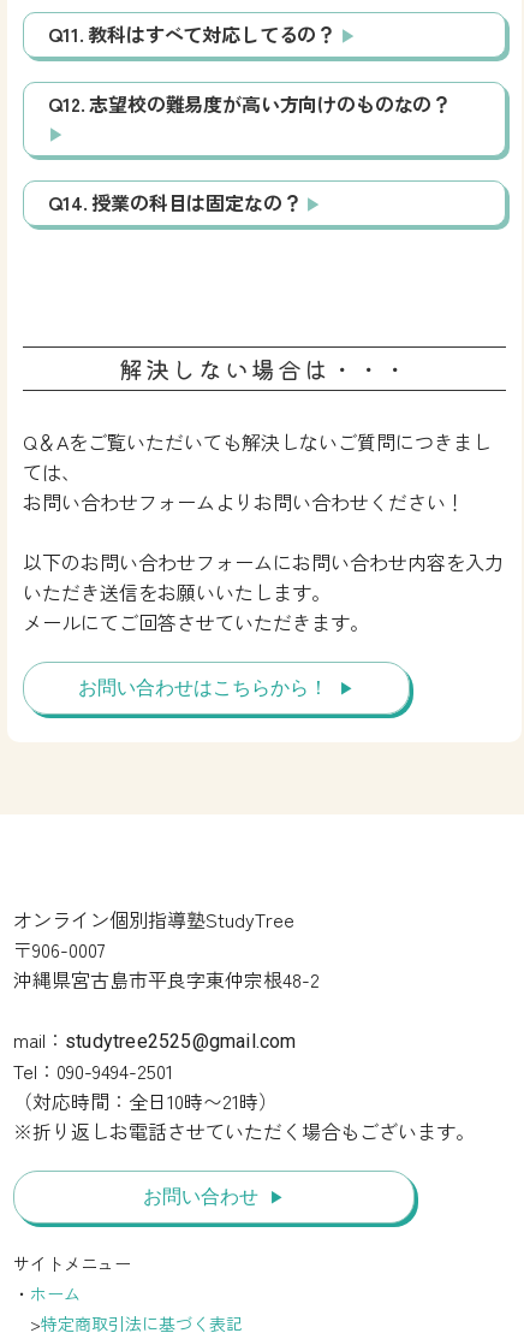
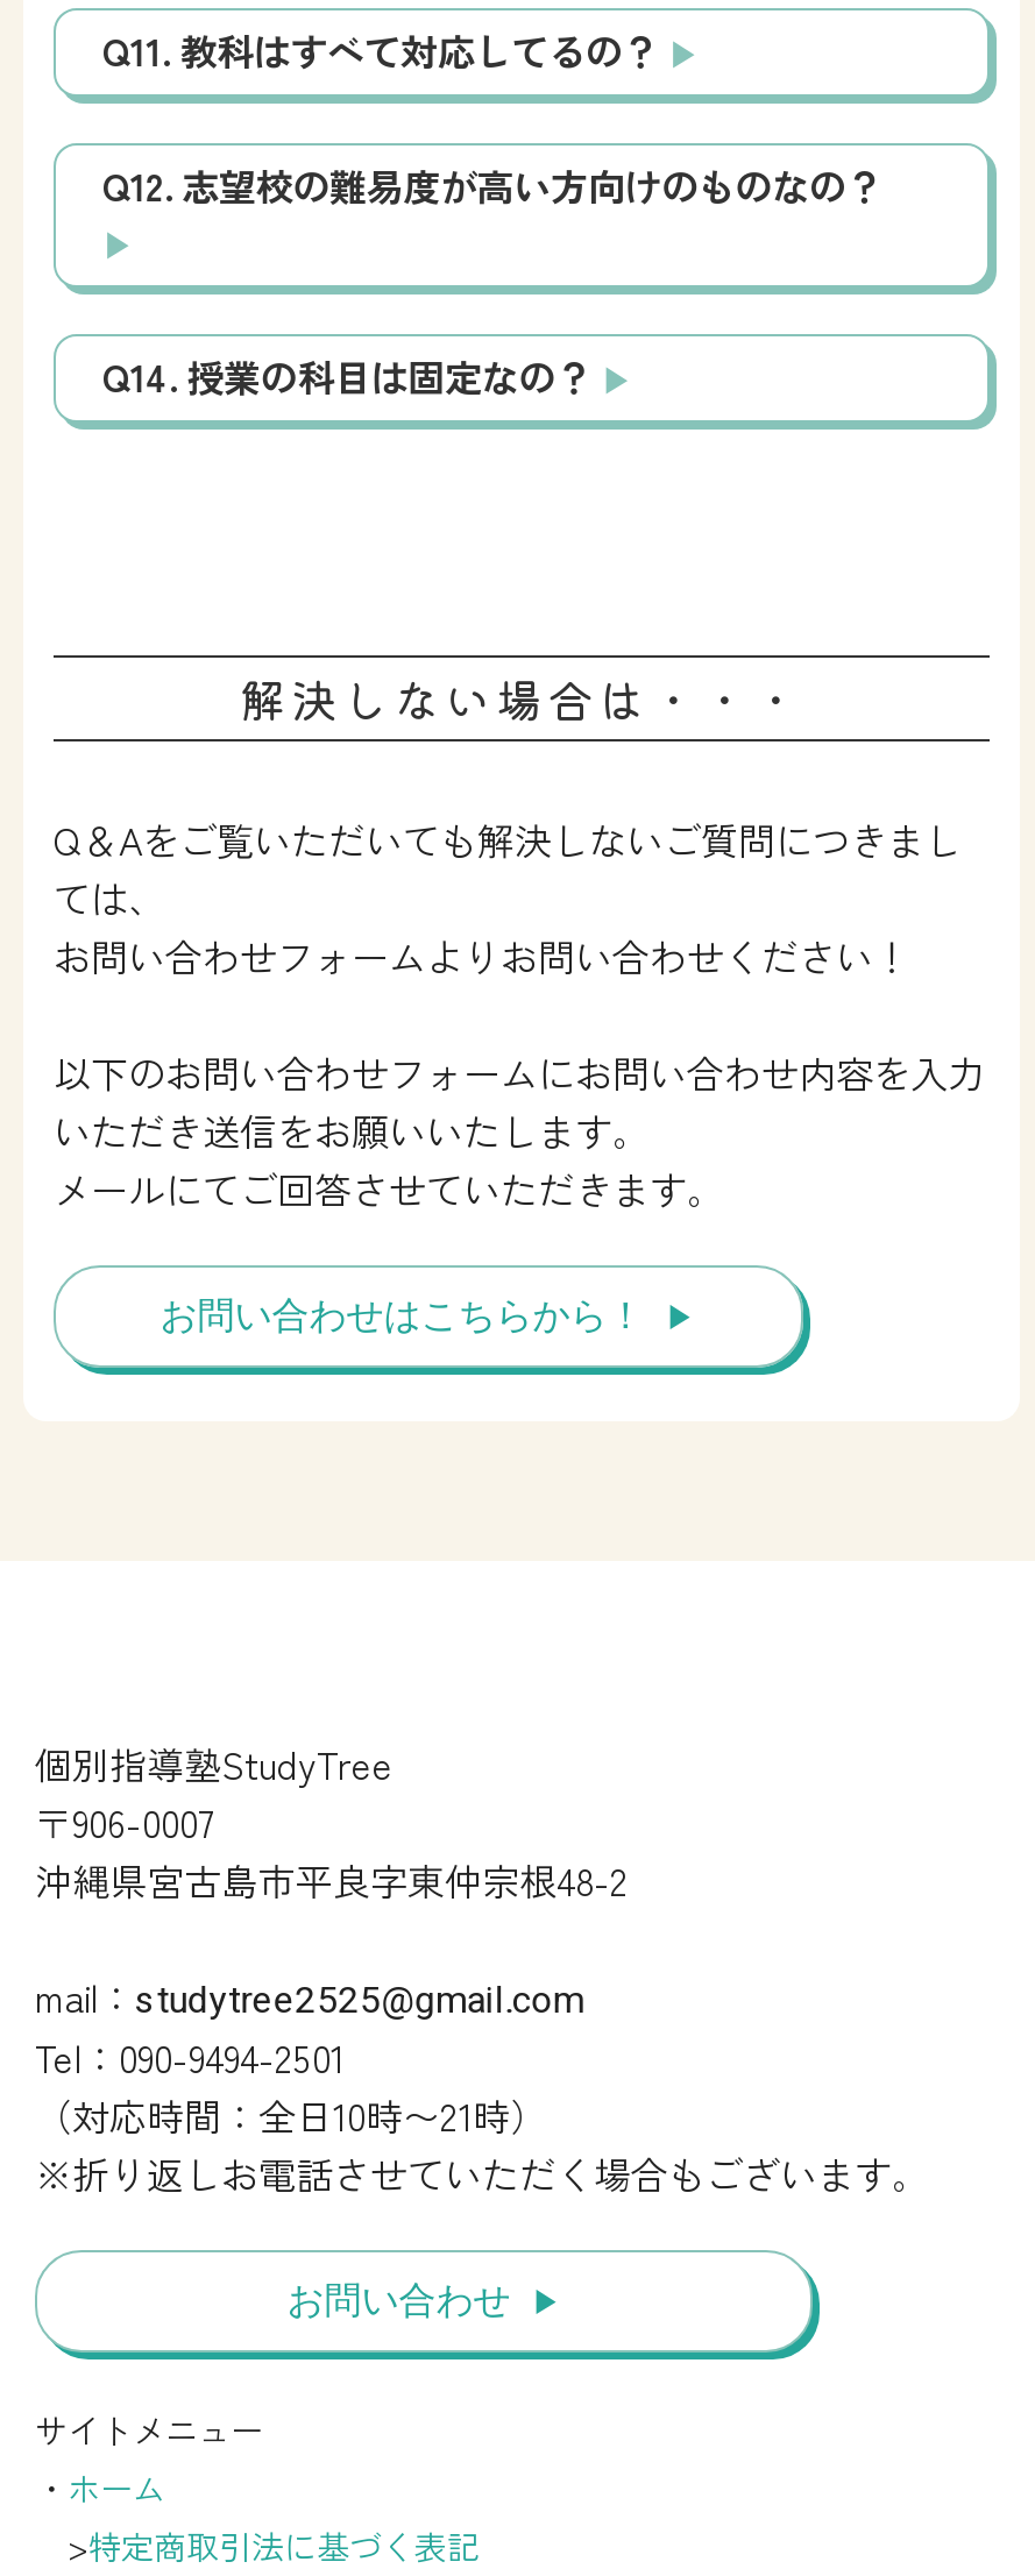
- オンライン個別指導塾StudyTree
+ 個別指導塾StudyTree
